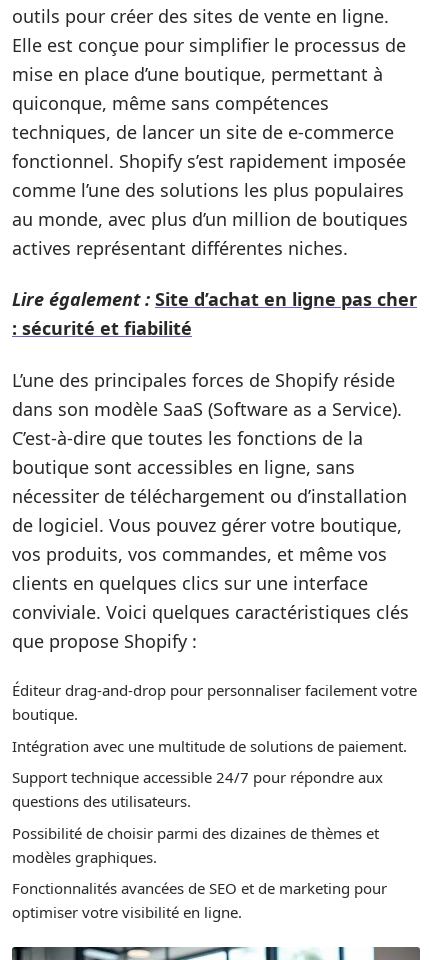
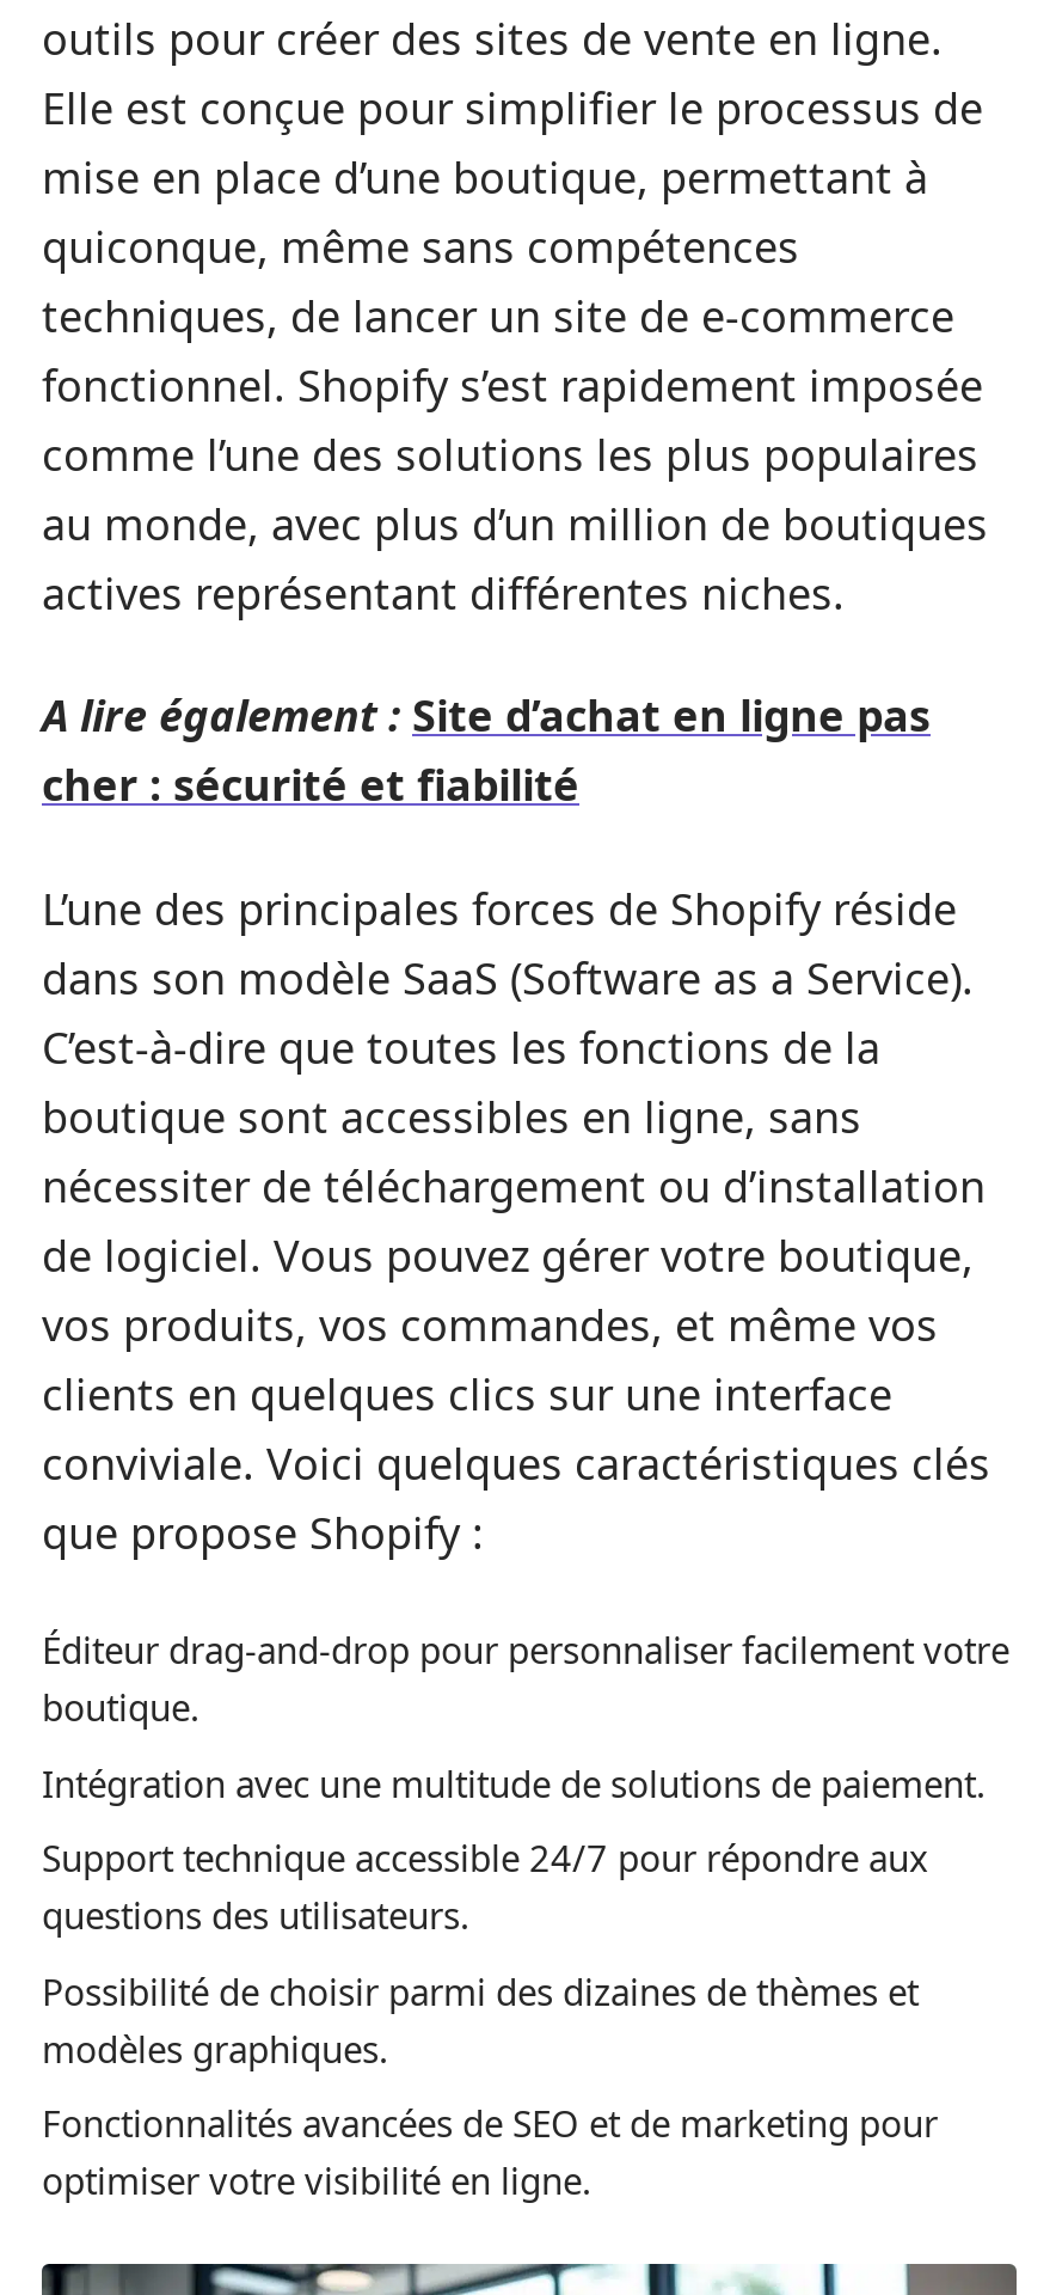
- Lire également : Site d’achat en ligne pas cher
- : sécurité et fiabilité
+ A lire également : Site d’achat en ligne pas
+ cher : sécurité et fiabilité
